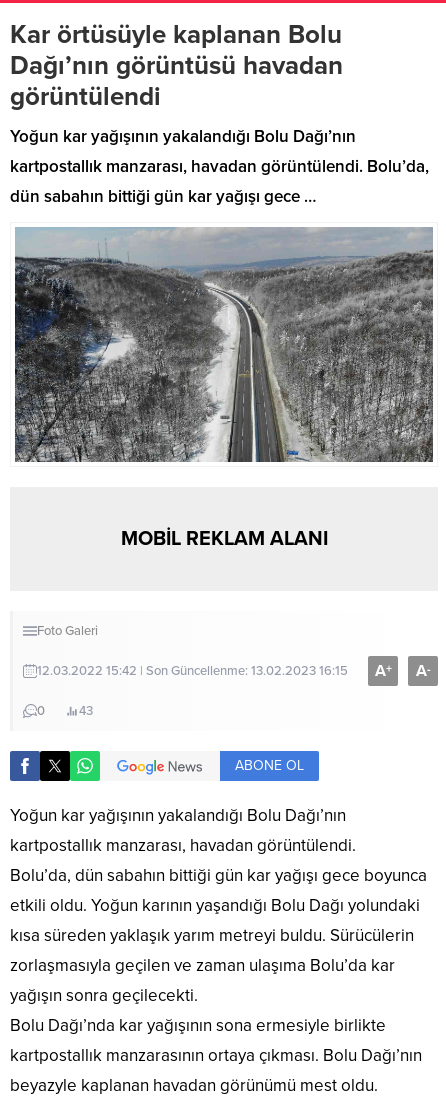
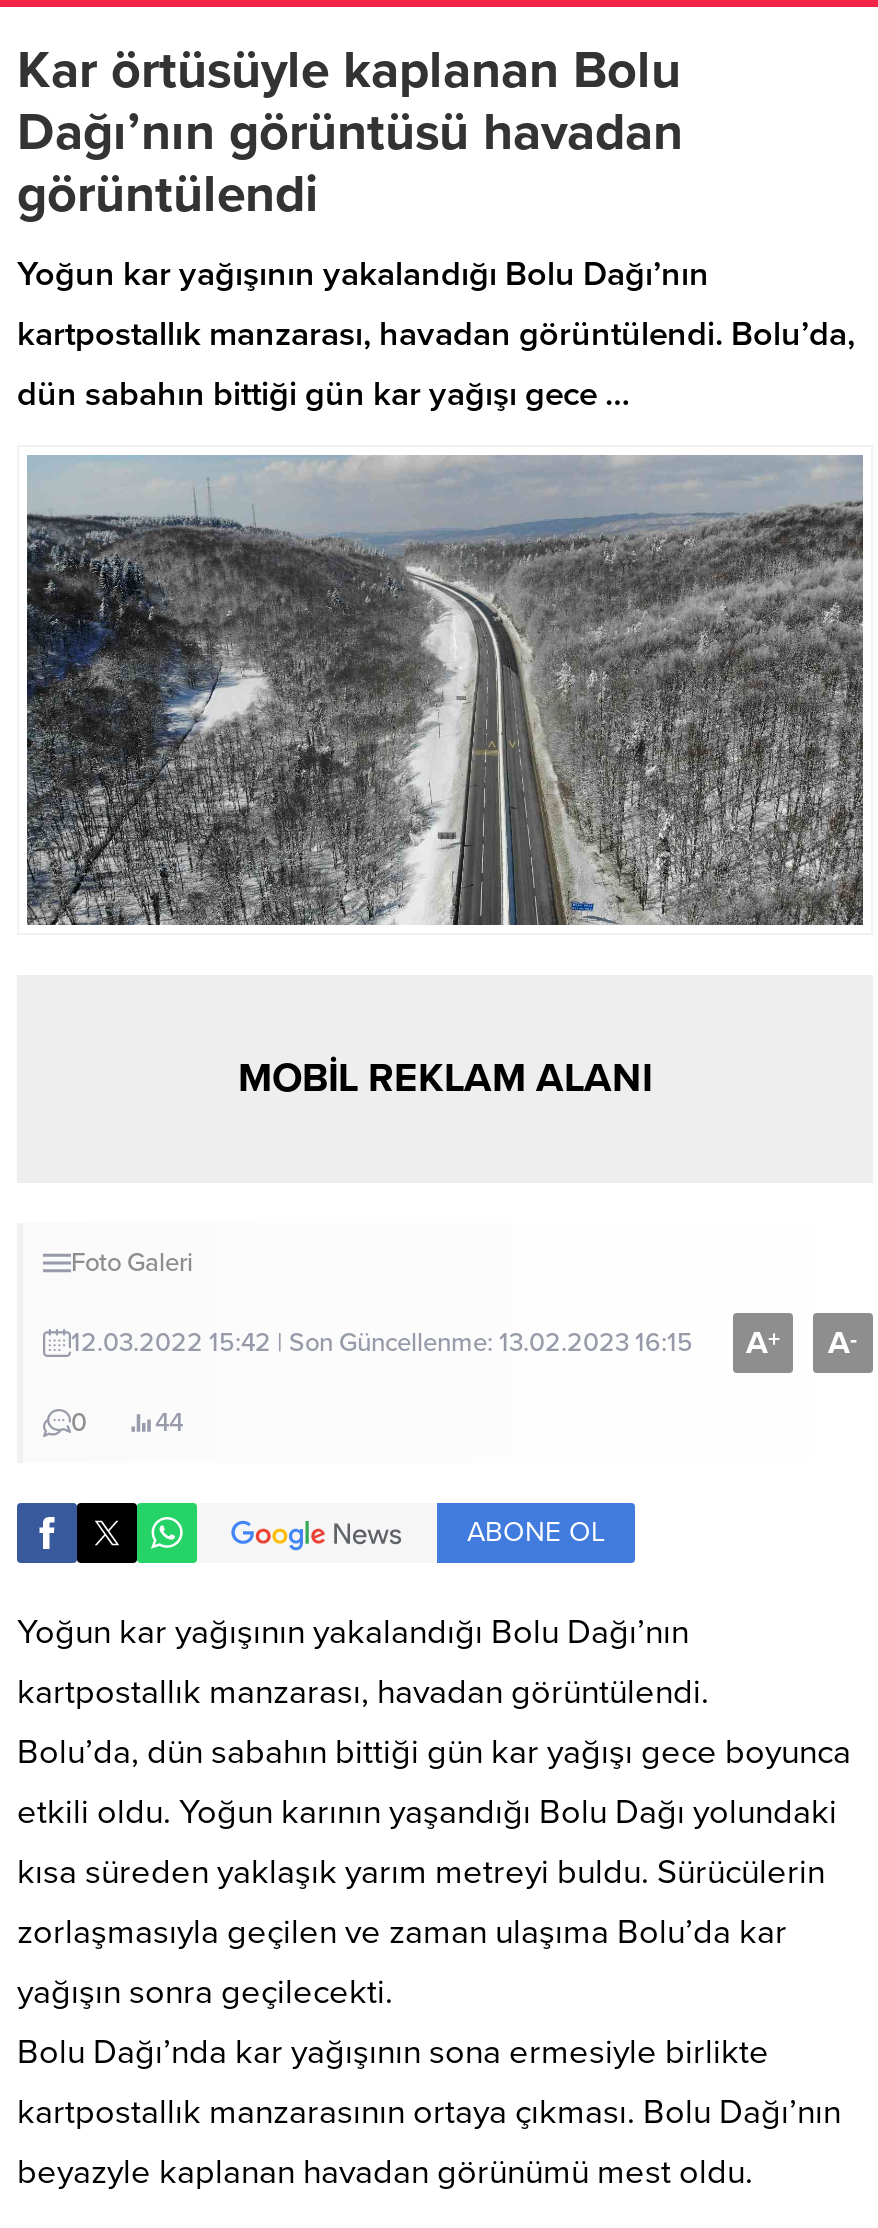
- 43
+ 44
